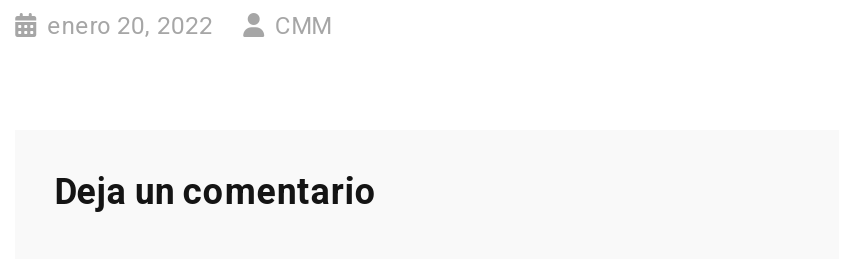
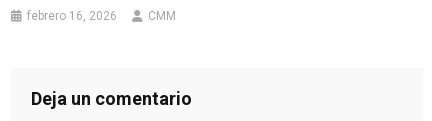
- enero 20, 2022
+ febrero 16, 2026
